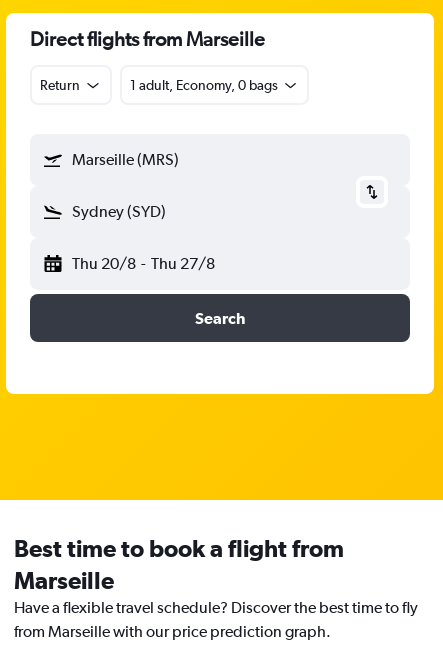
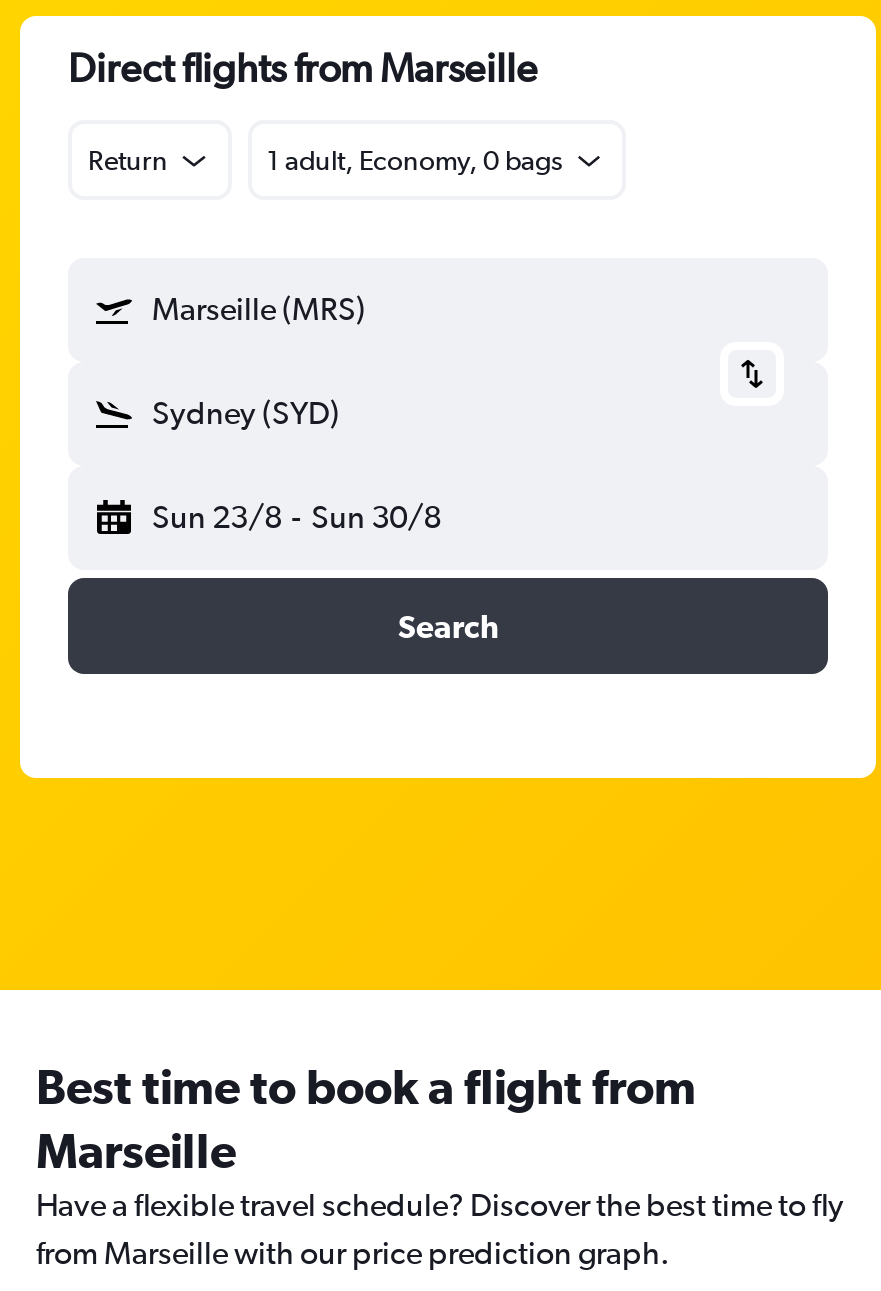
- Thu 20/8 - Thu 27/8
+ Sun 23/8 - Sun 30/8
